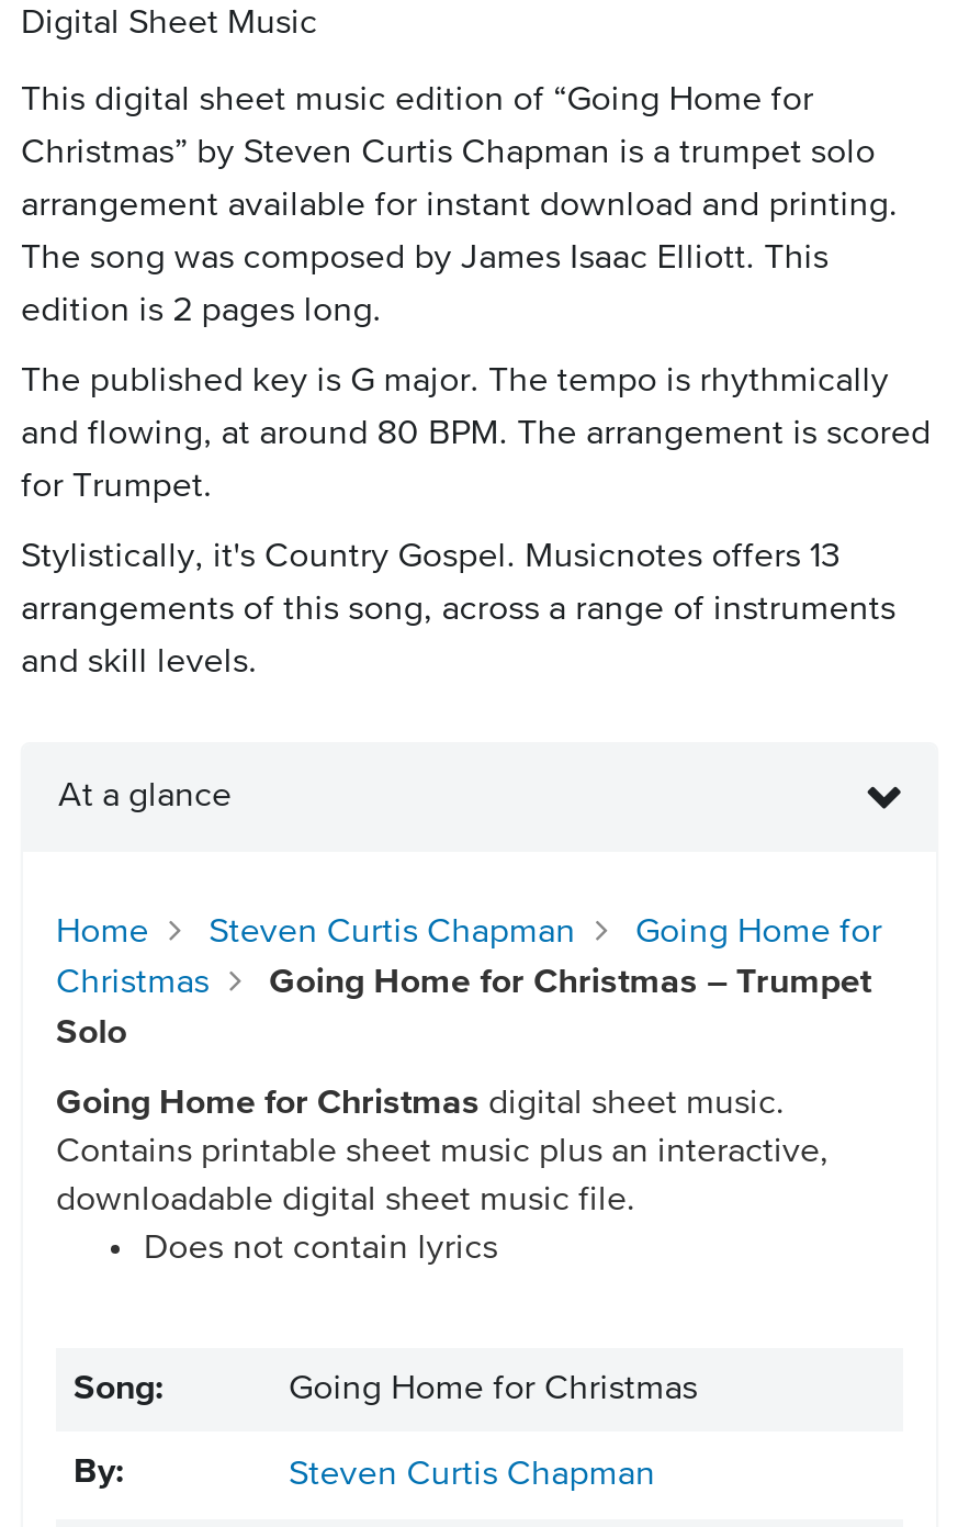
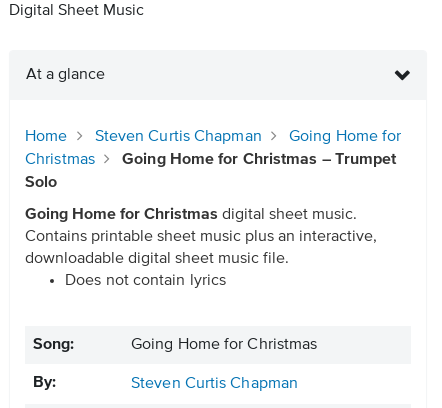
- This digital sheet music edition of “Going Home for
- Christmas” by Steven Curtis Chapman is a trumpet solo
- arrangement available for instant download and printing.
- The song was composed by James Isaac Elliott. This
- edition is 2 pages long.
- The published key is G major. The tempo is rhythmically
- and flowing, at around 80 BPM. The arrangement is scored
- for Trumpet.
- Stylistically, it's Country Gospel. Musicnotes offers 13
- arrangements of this song, across a range of instruments
- and skill levels.
